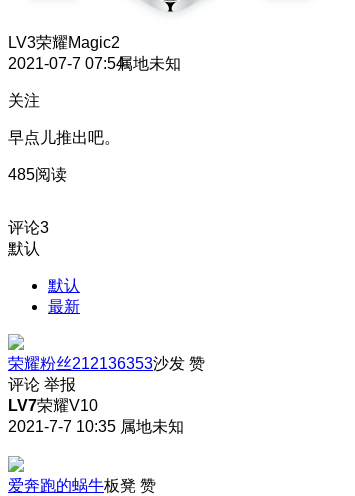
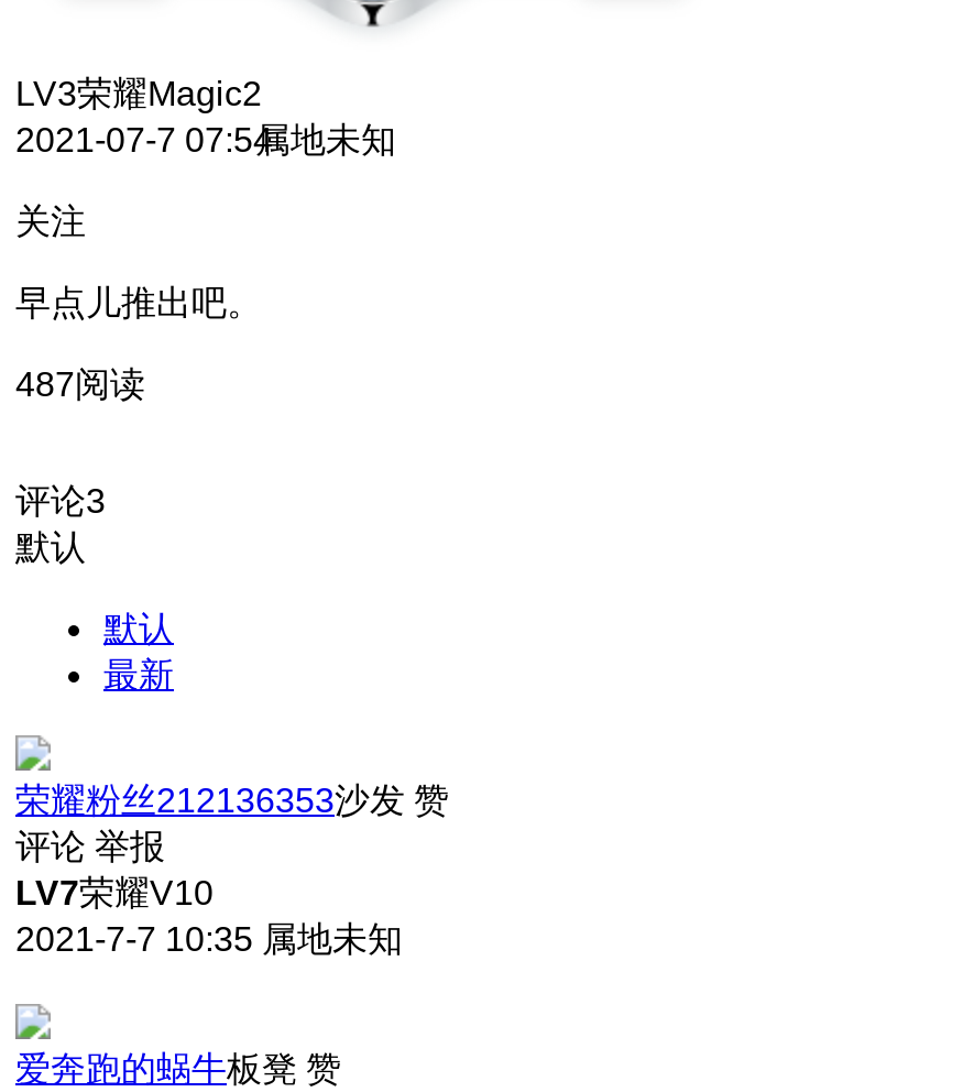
- 485阅读
+ 487阅读
